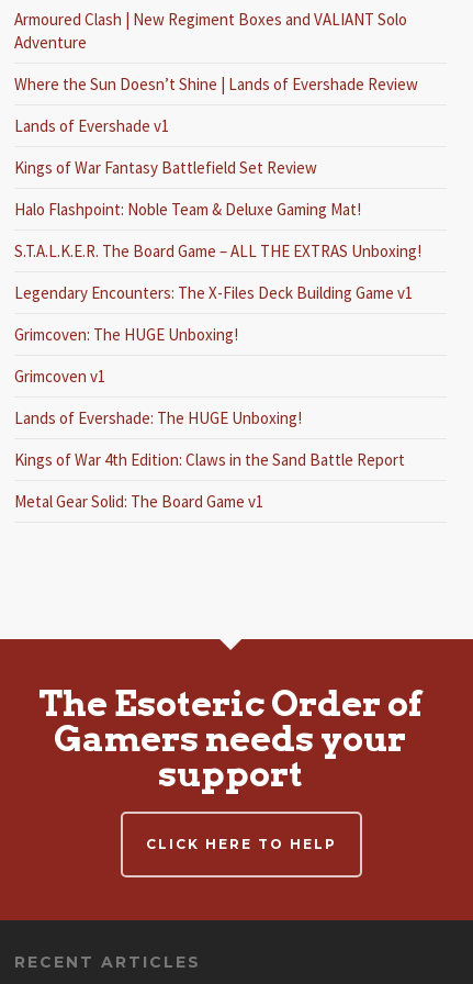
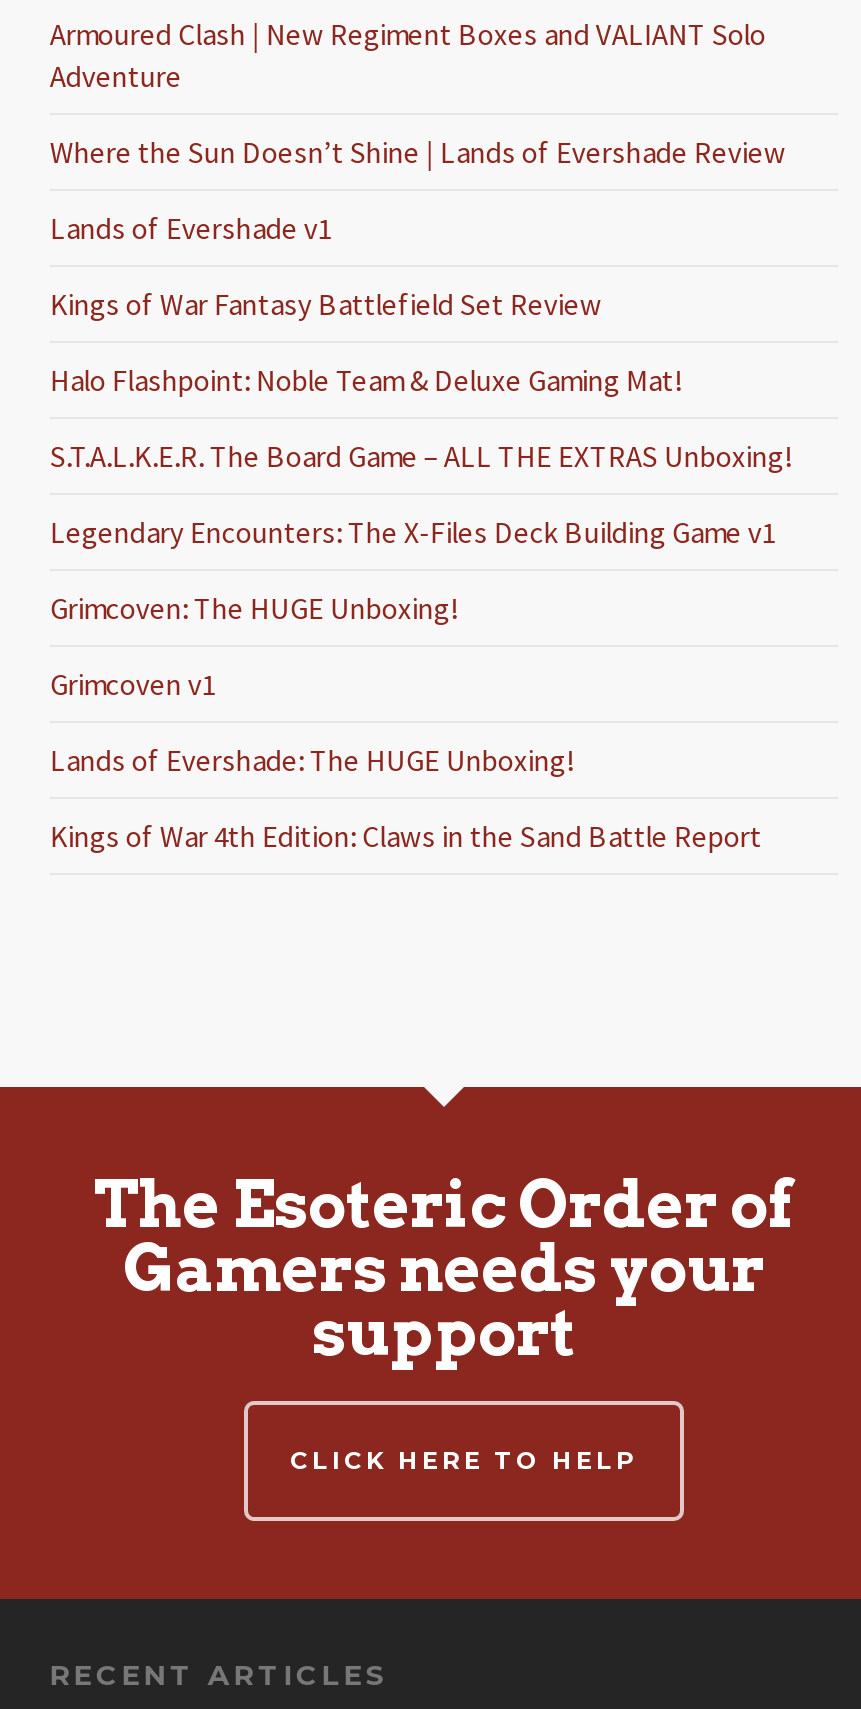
- Metal Gear Solid: The Board Game v1
